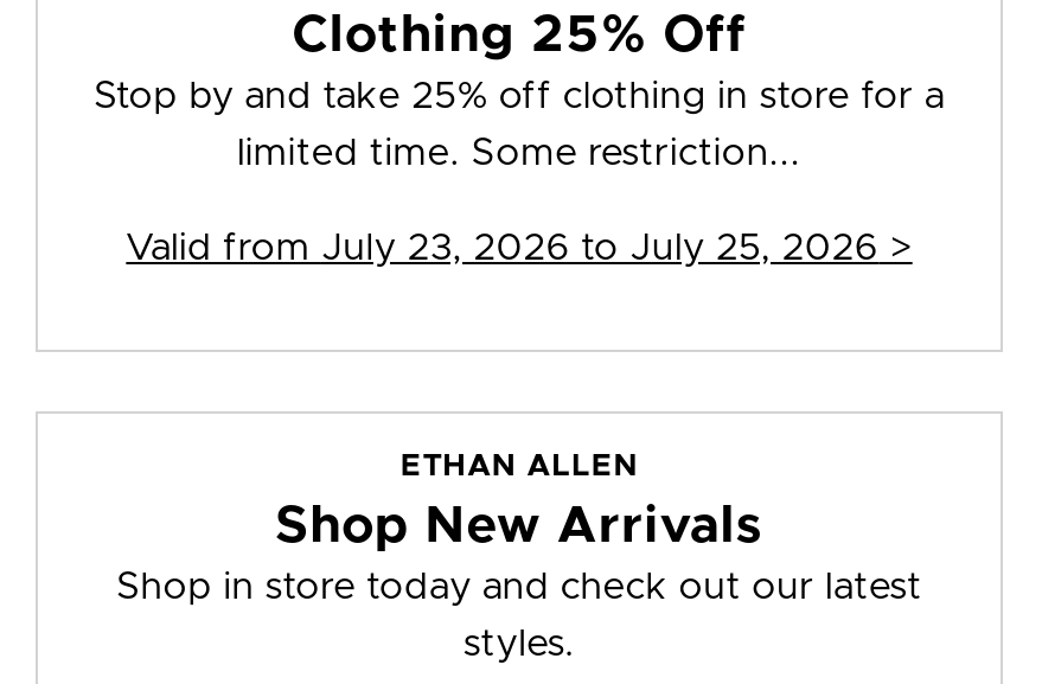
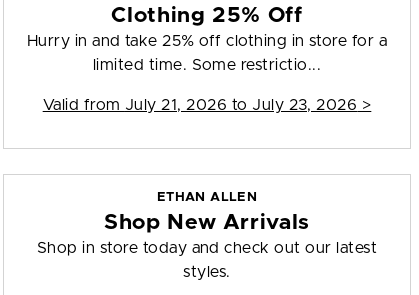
- Stop by and take 25% off clothing in store for a
+ Hurry in and take 25% off clothing in store for a

- limited time. Some restriction...
+ limited time. Some restrictio...

- Valid from July 23, 2026 to July 25, 2026 >
+ Valid from July 21, 2026 to July 23, 2026 >
